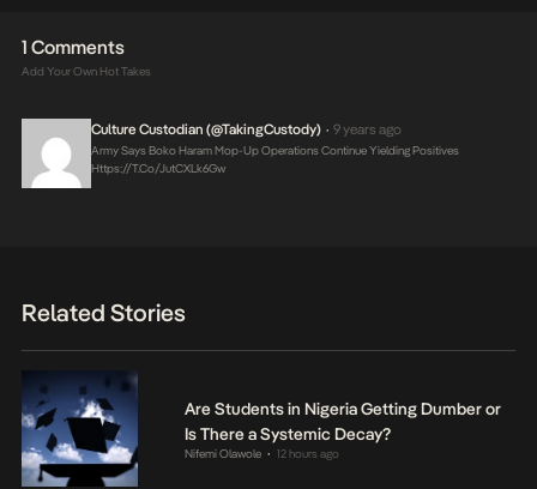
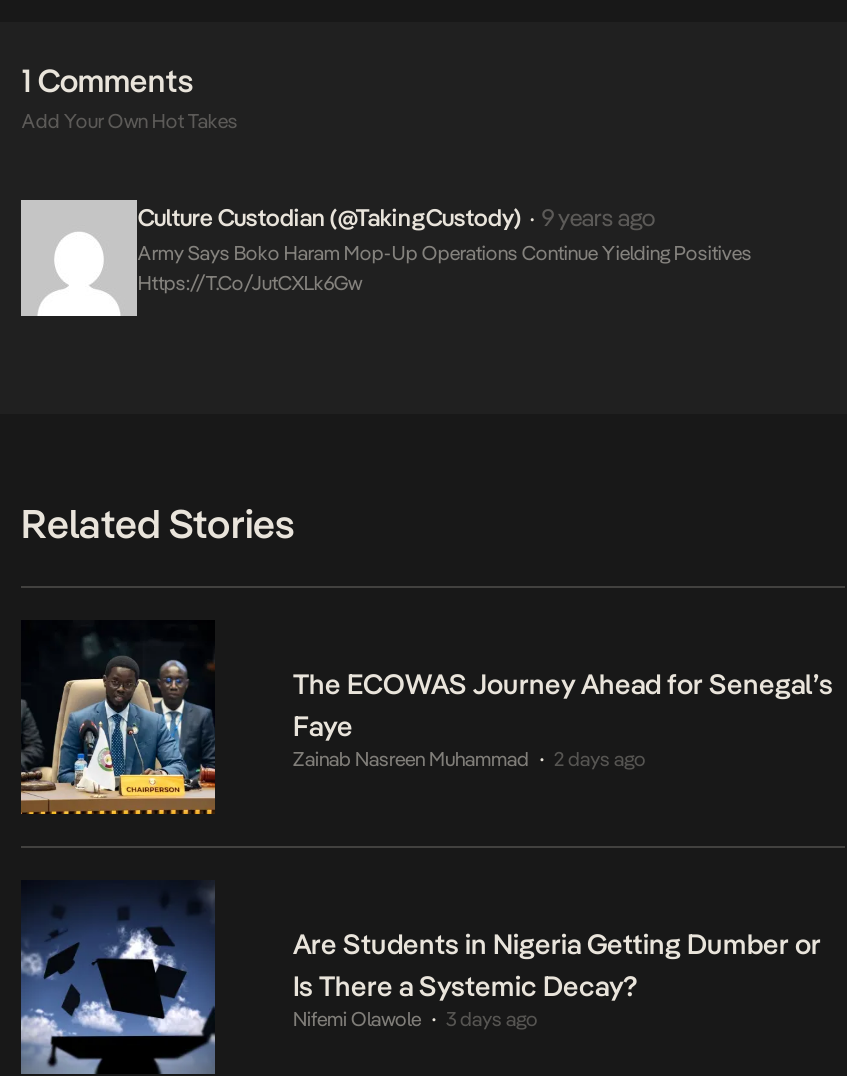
+ [image]
+ The ECOWAS Journey Ahead for Senegal’s
+ Faye
+ Zainab Nasreen Muhammad
+ 2 days ago

- Nifemi Olawole 12 hours ago
+ Nifemi Olawole 3 days ago
